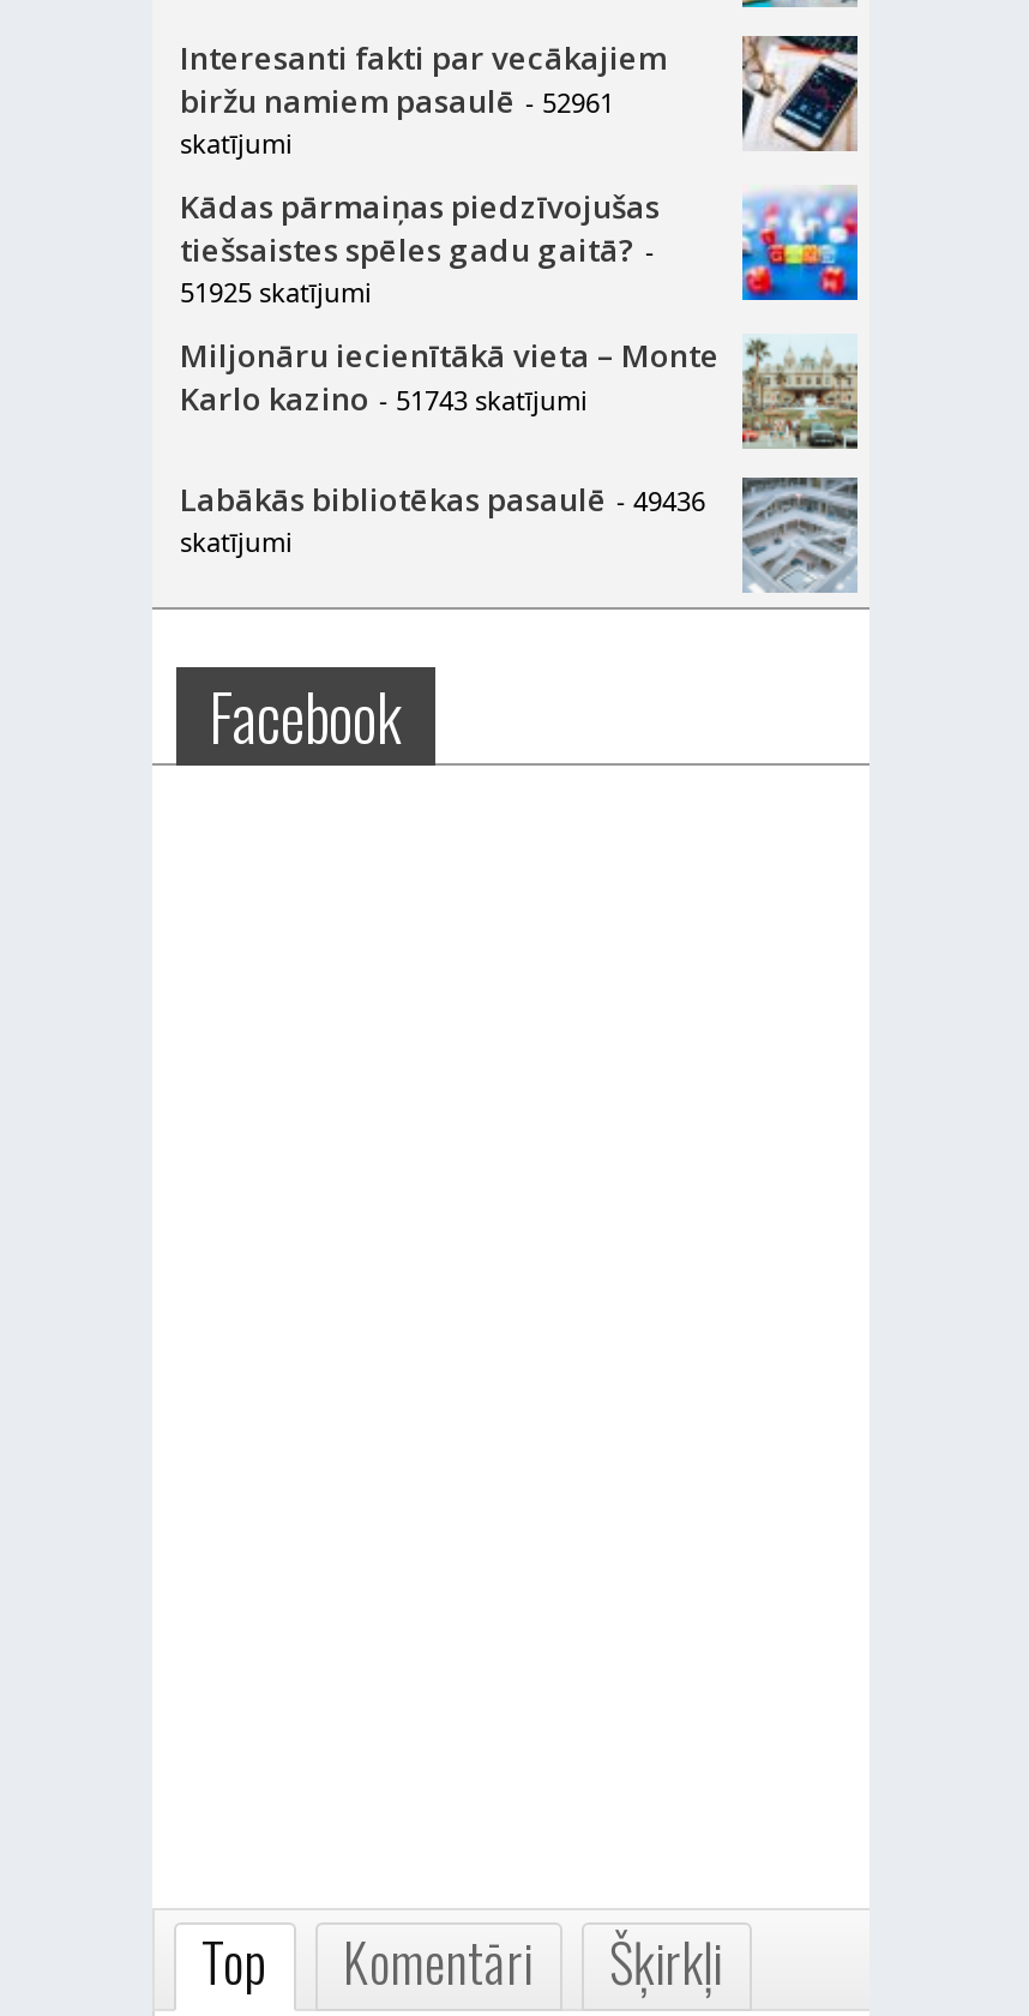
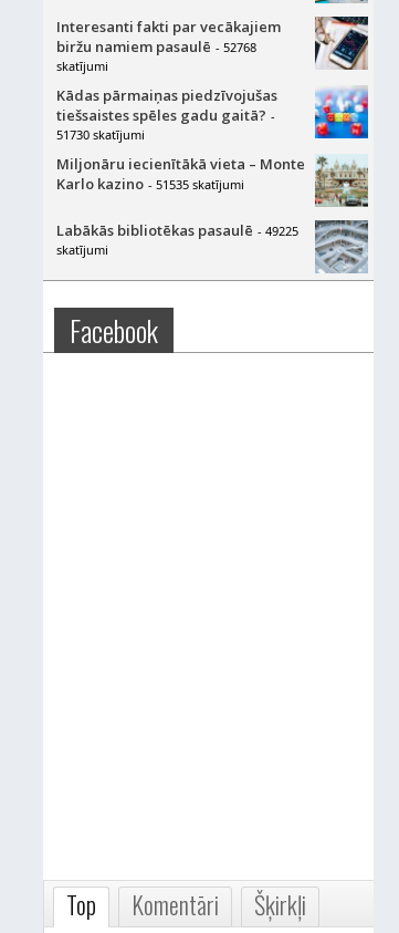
- biržu namiem pasaulē - 52961
+ biržu namiem pasaulē - 52768

- 51925 skatījumi
+ 51730 skatījumi

- Karlo kazino - 51743 skatījumi
+ Karlo kazino - 51535 skatījumi

- Labākās bibliotēkas pasaulē - 49436
+ Labākās bibliotēkas pasaulē - 49225
